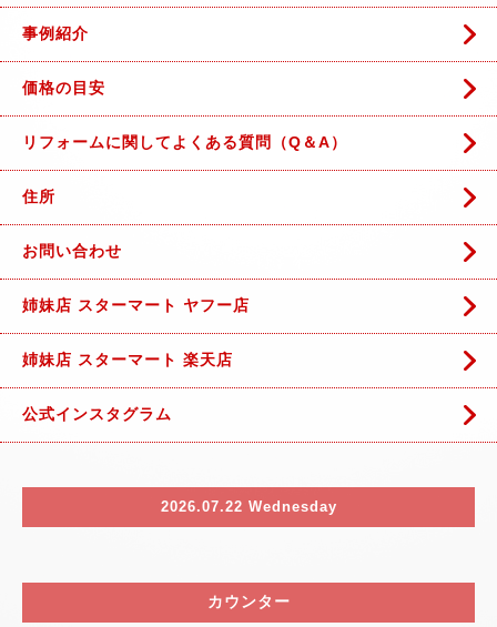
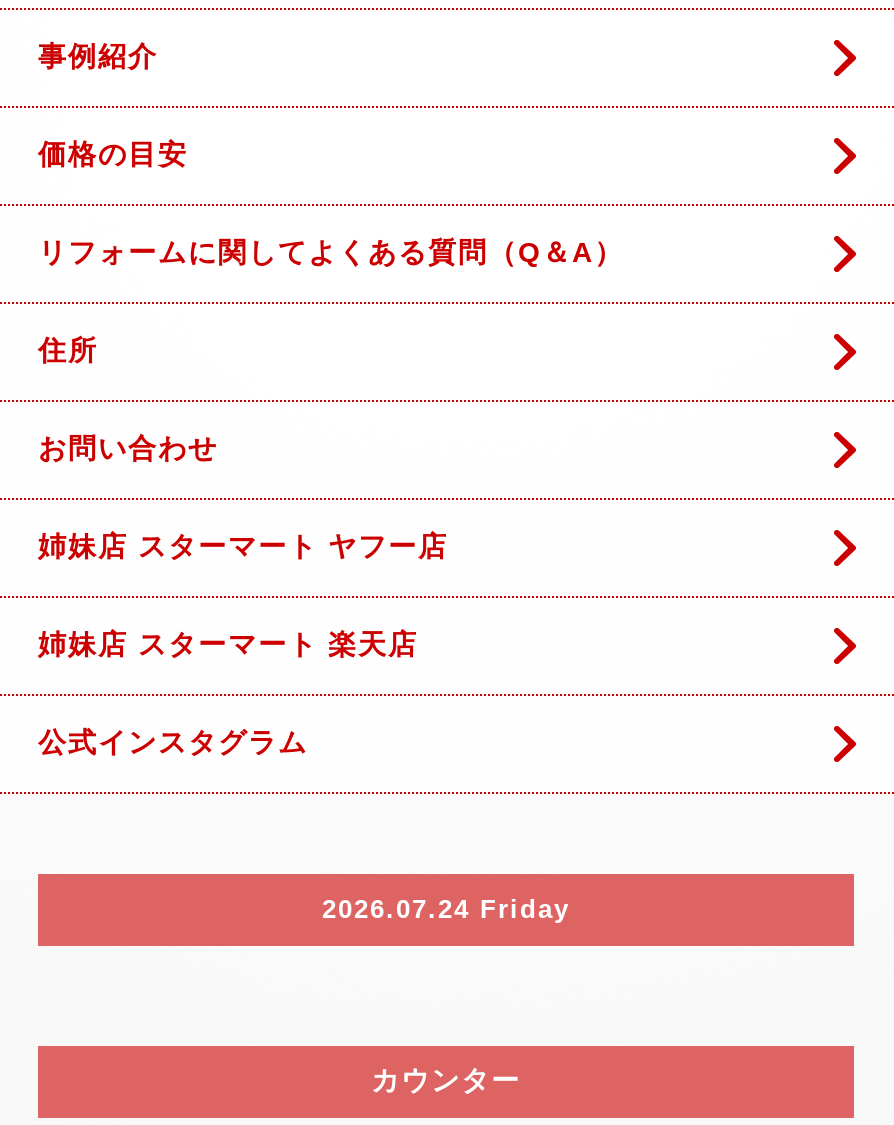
- 2026.07.22 Wednesday
+ 2026.07.24 Friday
